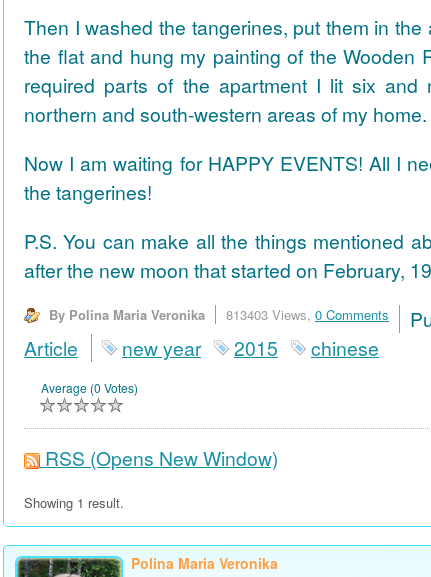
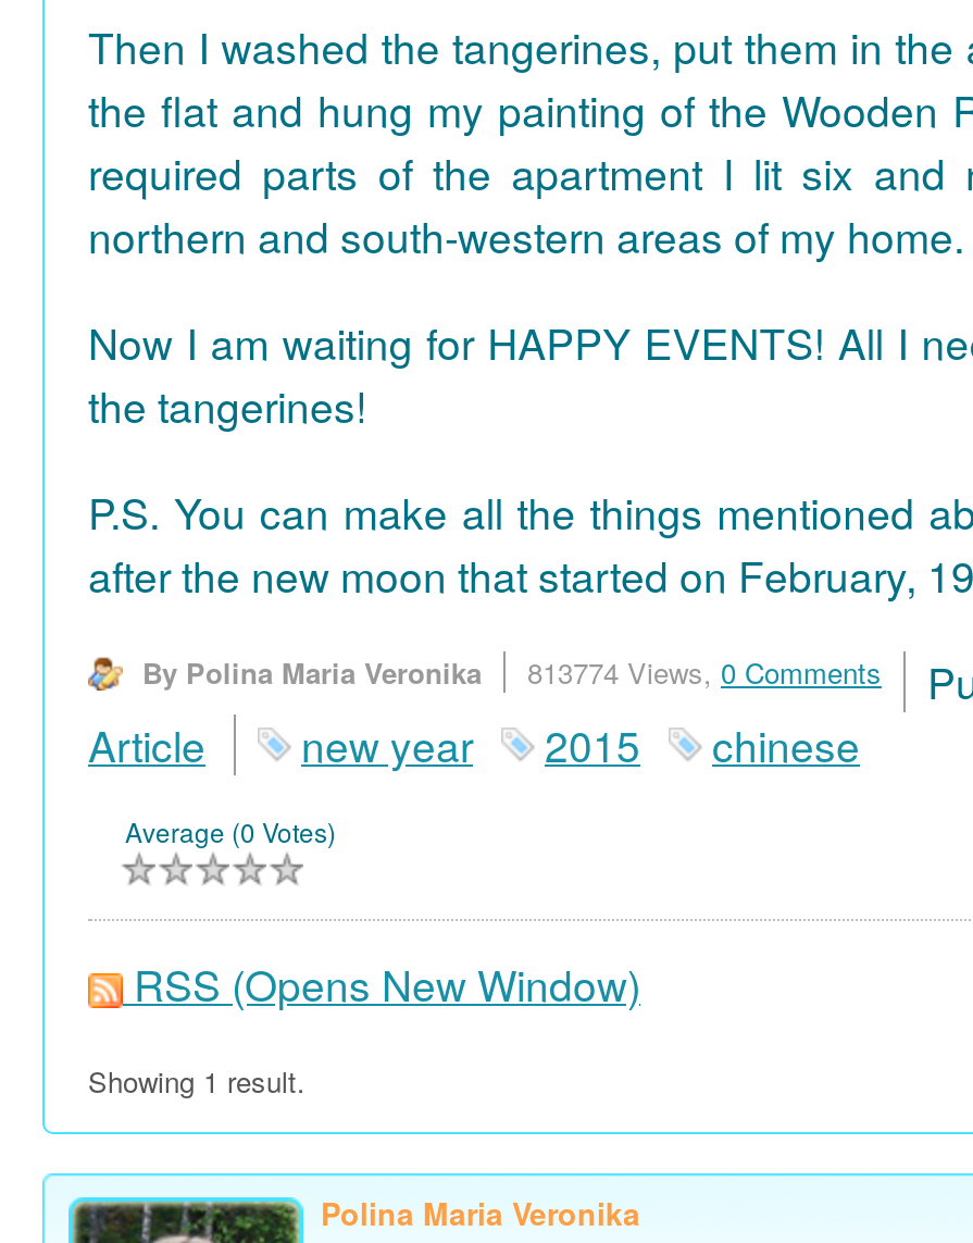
- 813403 Views, 0 Comments
+ 813774 Views, 0 Comments
